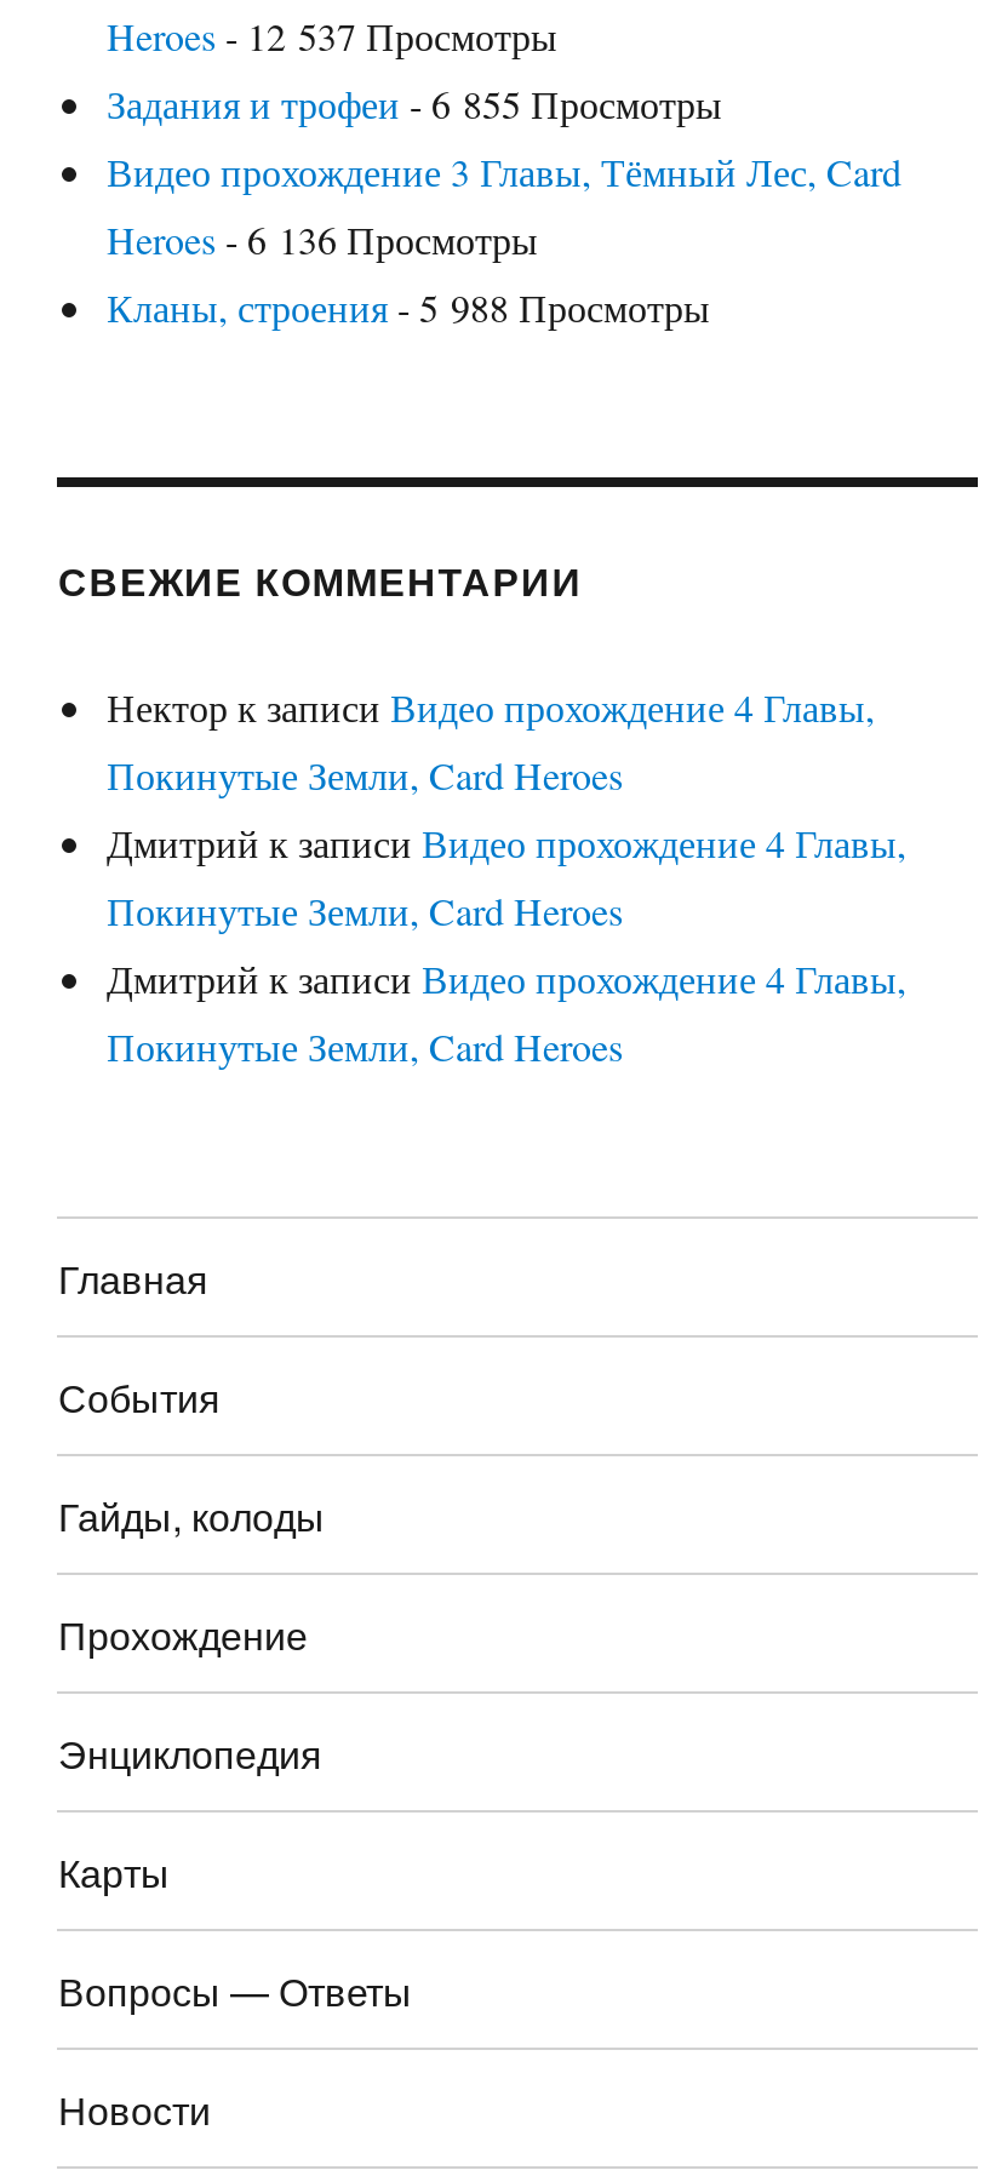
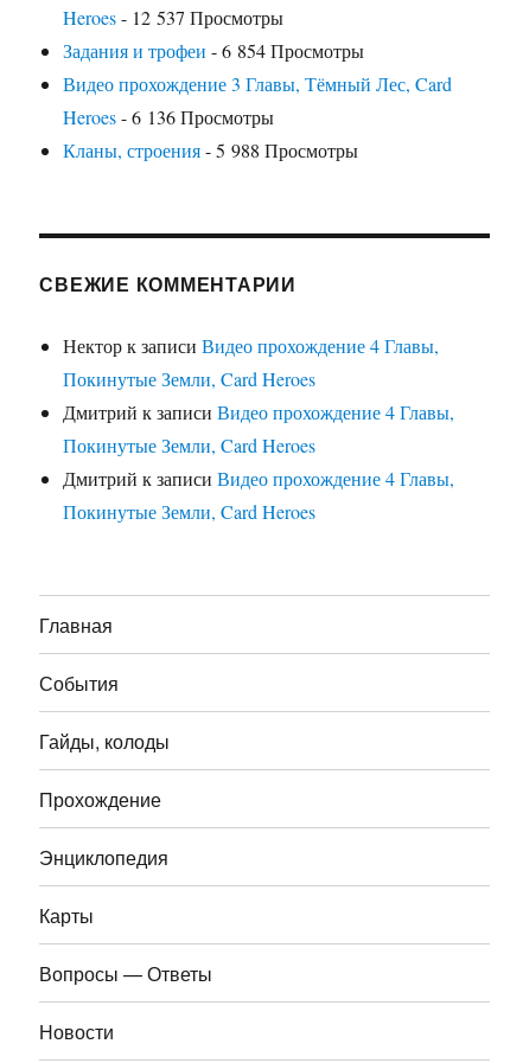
- Задания и трофеи - 6 855 Просмотры
+ Задания и трофеи - 6 854 Просмотры
